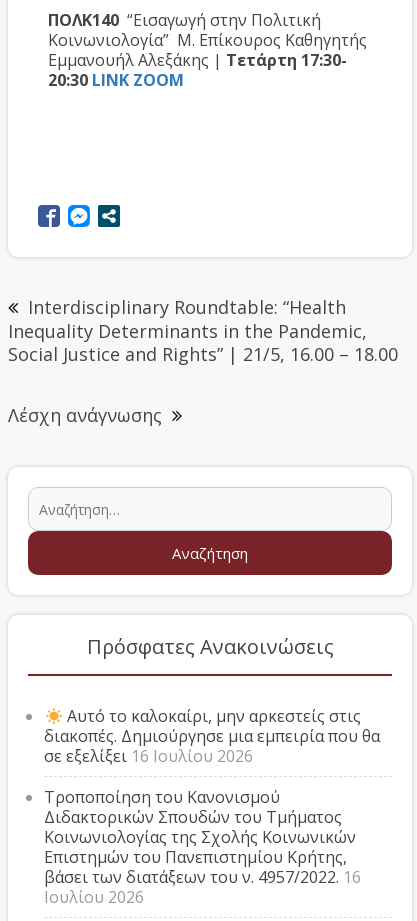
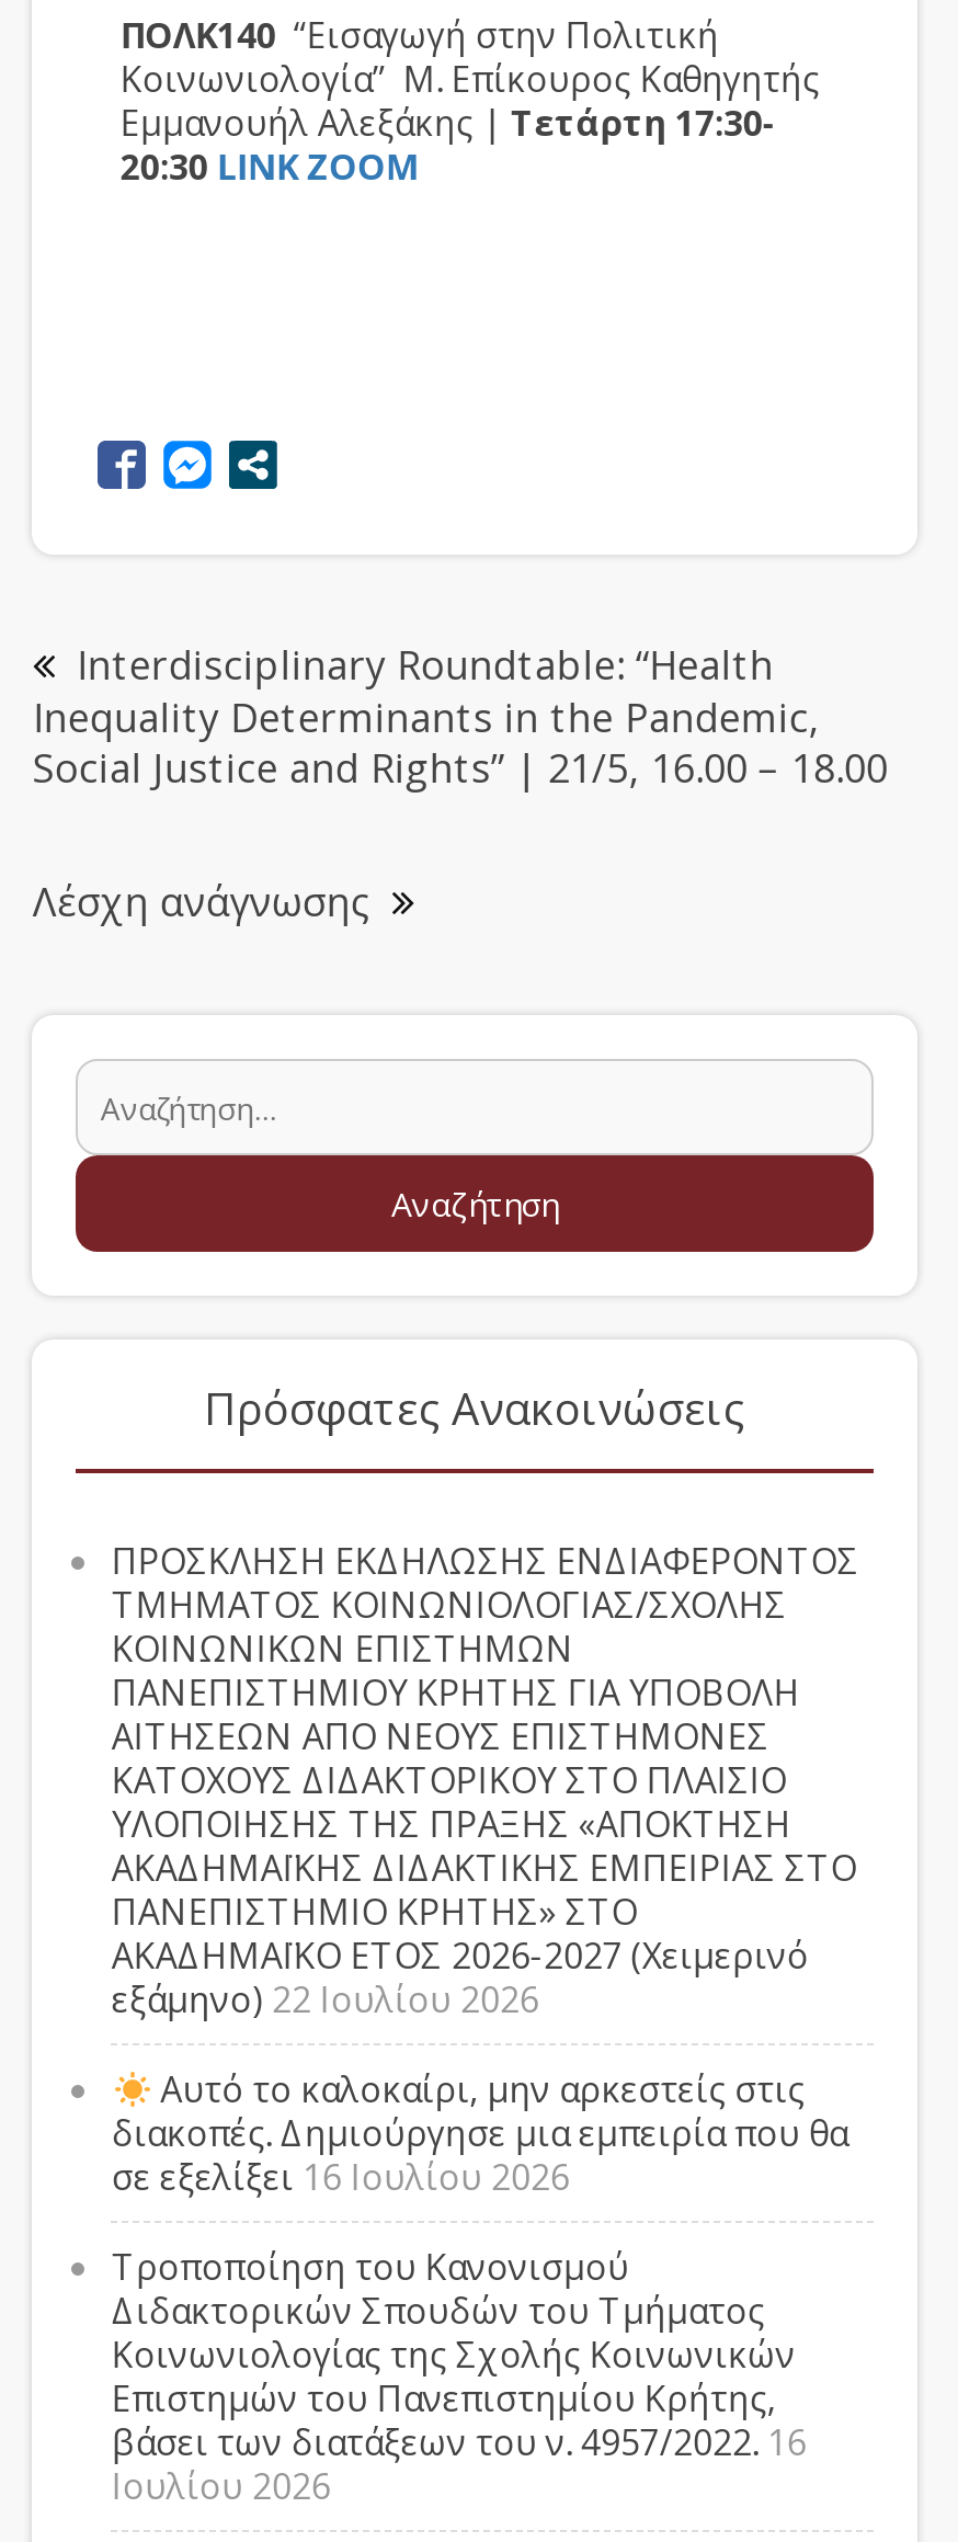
+ ΠΡΟΣΚΛΗΣΗ ΕΚΔΗΛΩΣΗΣ ΕΝΔΙΑΦΕΡΟΝΤΟΣ
+ ΤΜΗΜΑΤΟΣ ΚΟΙΝΩΝΙΟΛΟΓΙΑΣ/ΣΧΟΛΗΣ
+ ΚΟΙΝΩΝΙΚΩΝ ΕΠΙΣΤΗΜΩΝ
+ ΠΑΝΕΠΙΣΤΗΜΙΟΥ ΚΡΗΤΗΣ ΓΙΑ ΥΠΟΒΟΛΗ
+ ΑΙΤΗΣΕΩΝ ΑΠΟ ΝΕΟΥΣ ΕΠΙΣΤΗΜΟΝΕΣ
+ ΚΑΤΟΧΟΥΣ ΔΙΔΑΚΤΟΡΙΚΟΥ ΣΤΟ ΠΛΑΙΣΙΟ
+ ΥΛΟΠΟΙΗΣΗΣ ΤΗΣ ΠΡΑΞΗΣ «ΑΠΟΚΤΗΣΗ
+ ΑΚΑΔΗΜΑΪΚΗΣ ΔΙΔΑΚΤΙΚΗΣ ΕΜΠΕΙΡΙΑΣ ΣΤΟ
+ ΠΑΝΕΠΙΣΤΗΜΙΟ ΚΡΗΤΗΣ» ΣΤΟ
+ ΑΚΑΔΗΜΑΪΚΟ ΕΤΟΣ 2026-2027 (Χειμερινό
+ εξάμηνο) 22 Ιουλίου 2026
